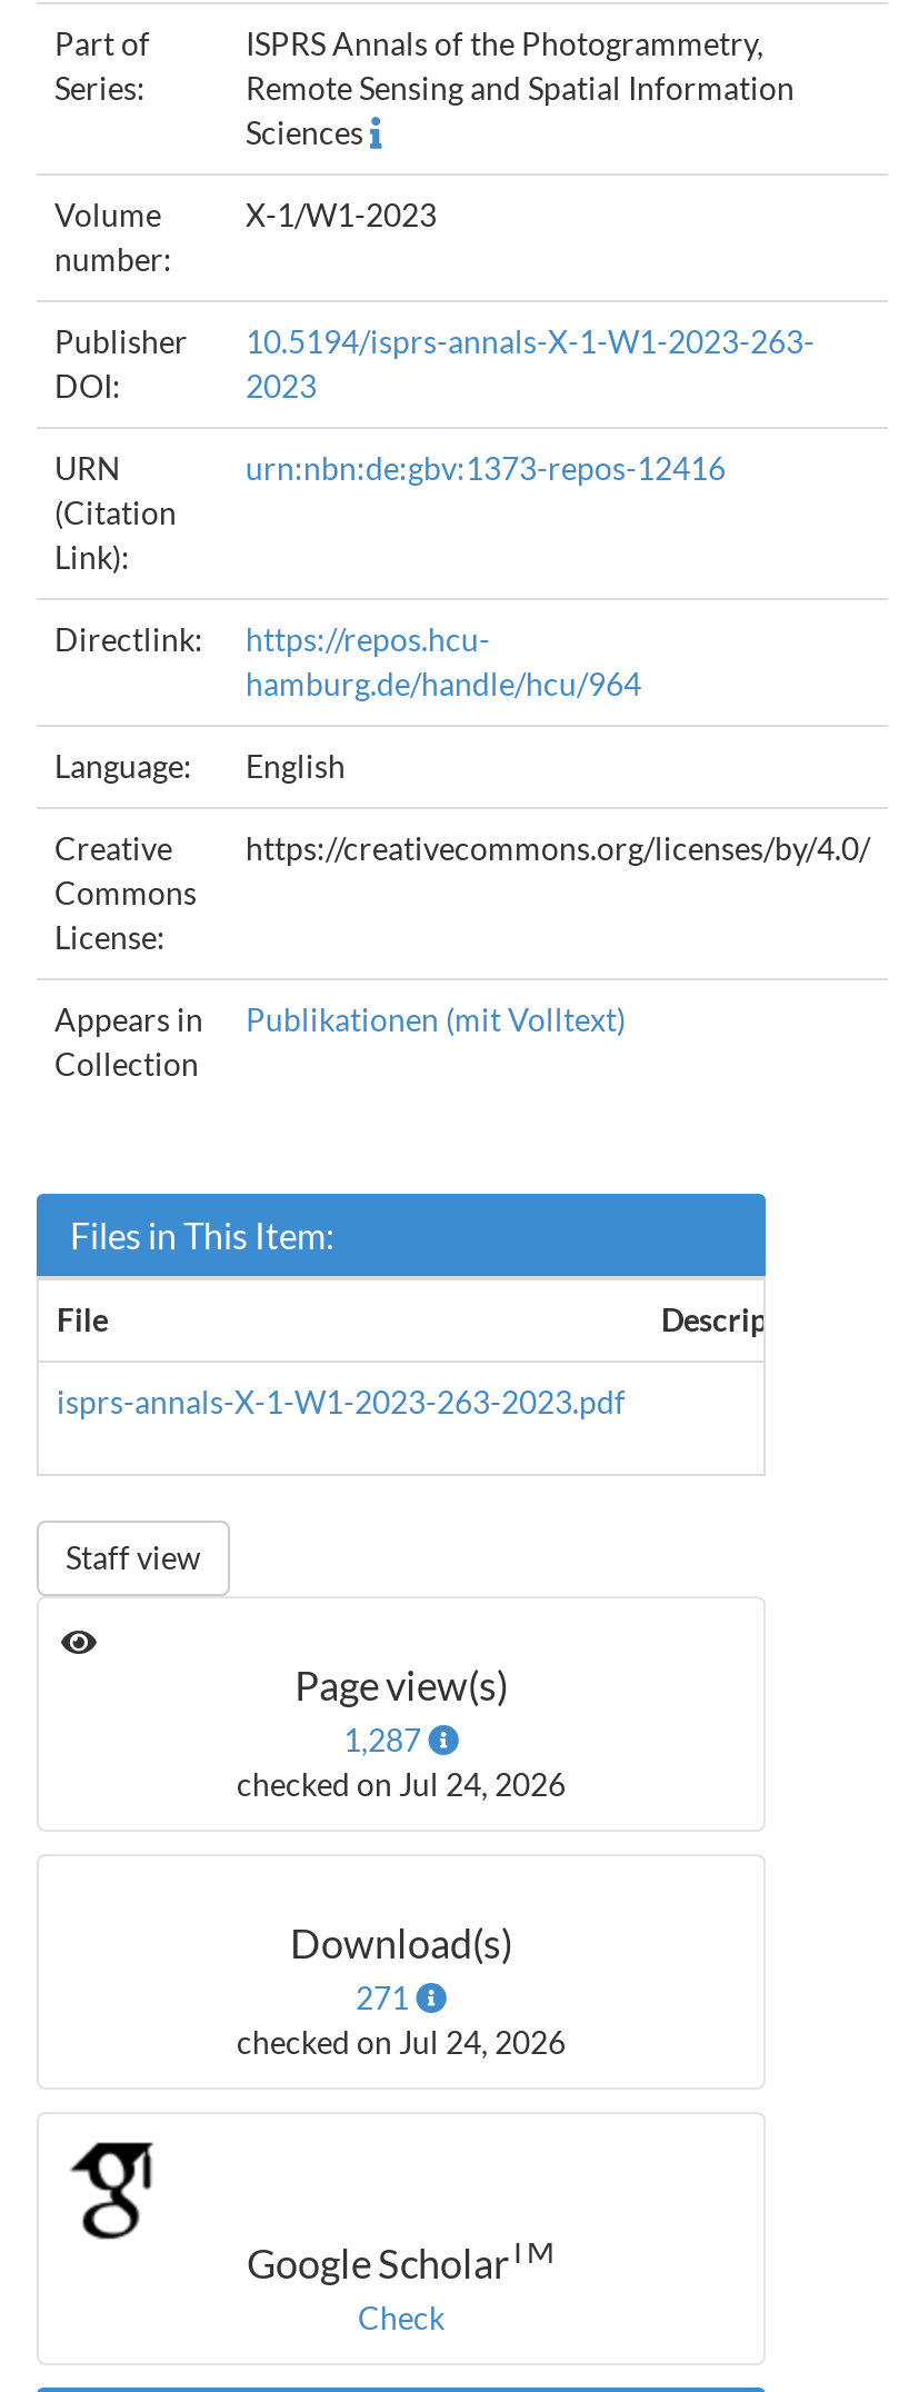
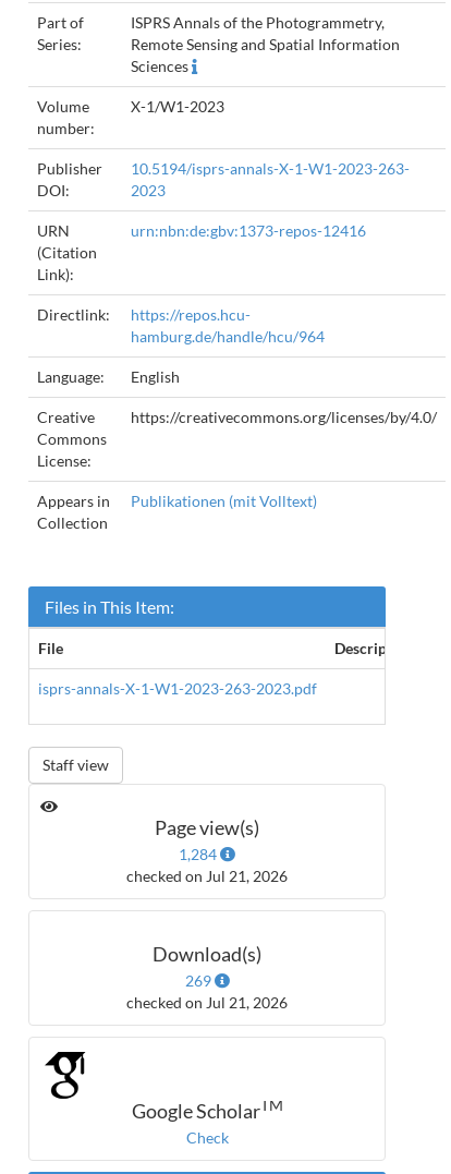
- 1,287
+ 1,284

- checked on Jul 24, 2026
+ checked on Jul 21, 2026

- 271
+ 269

- checked on Jul 24, 2026
+ checked on Jul 21, 2026
